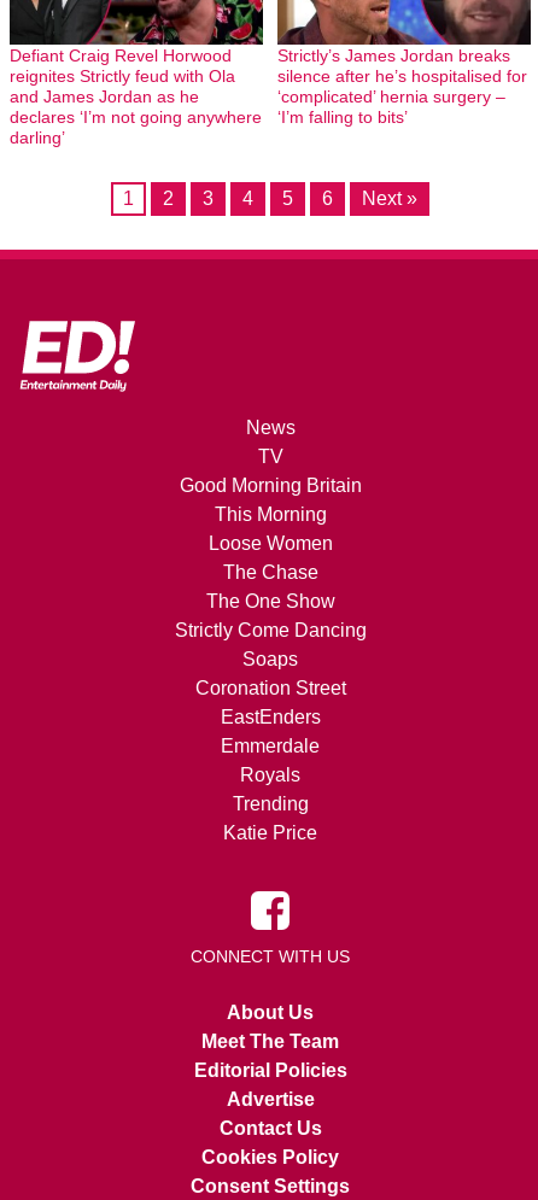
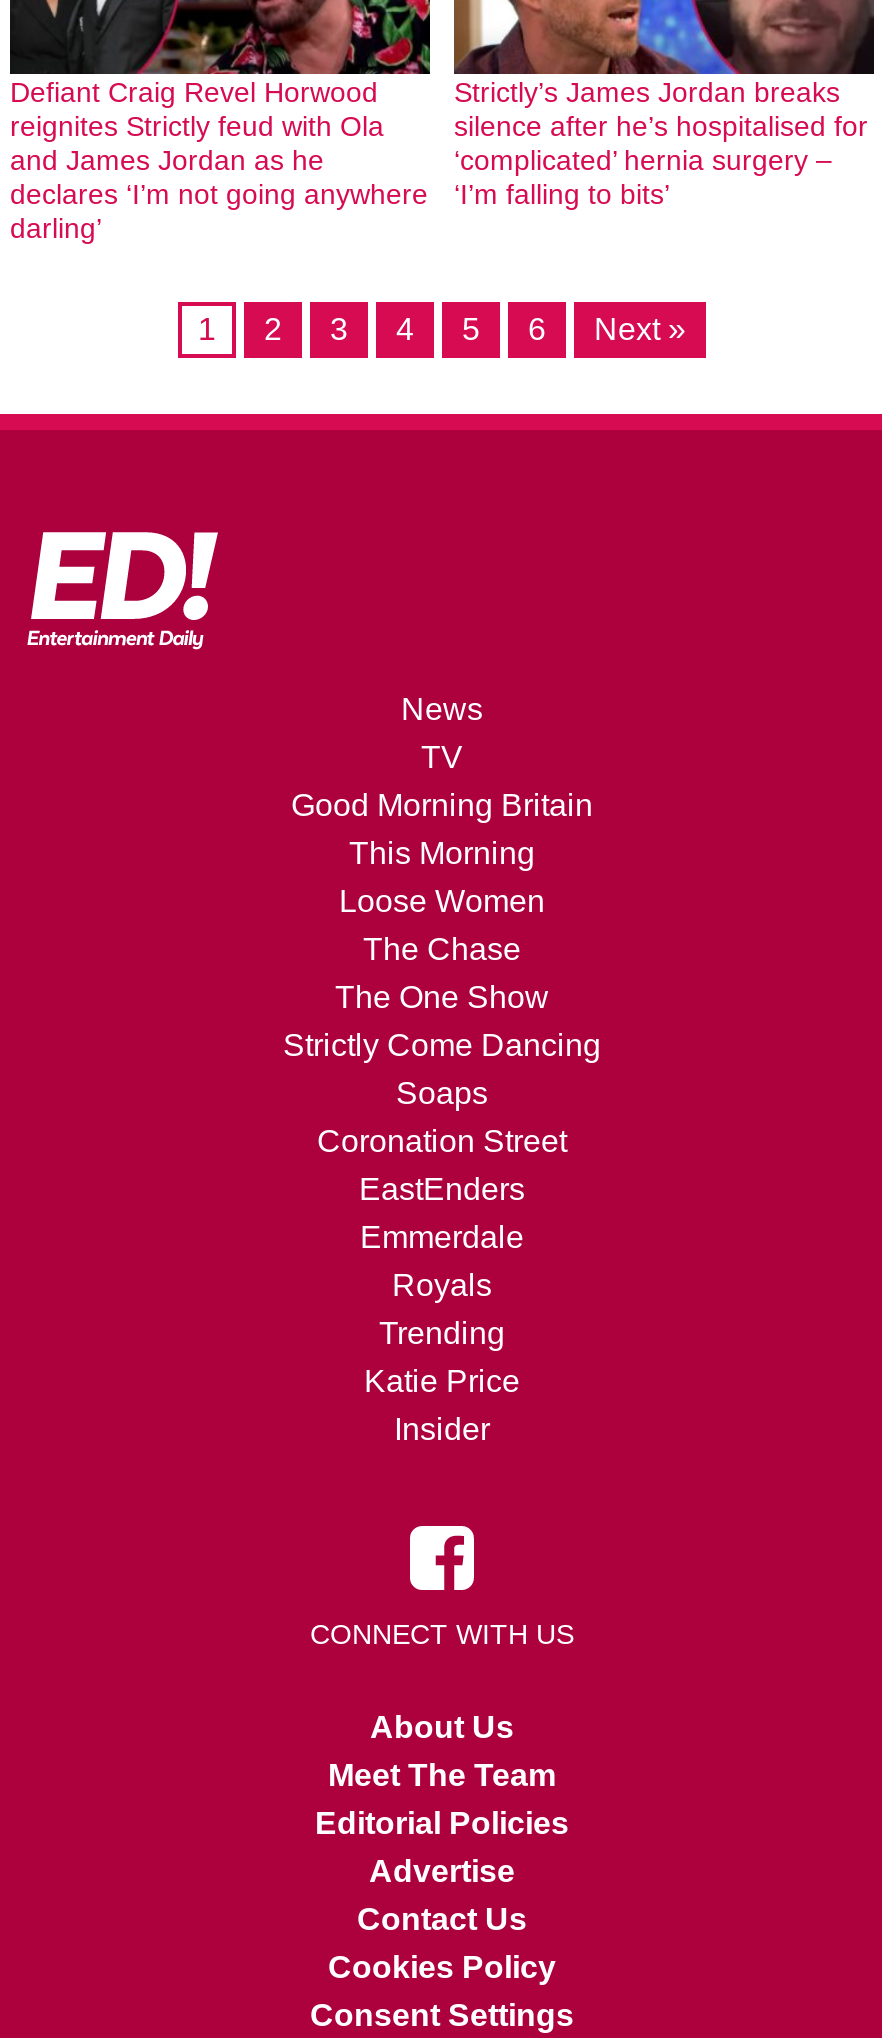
+ Insider
